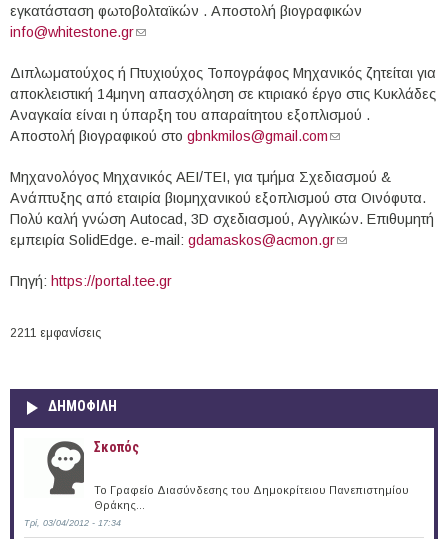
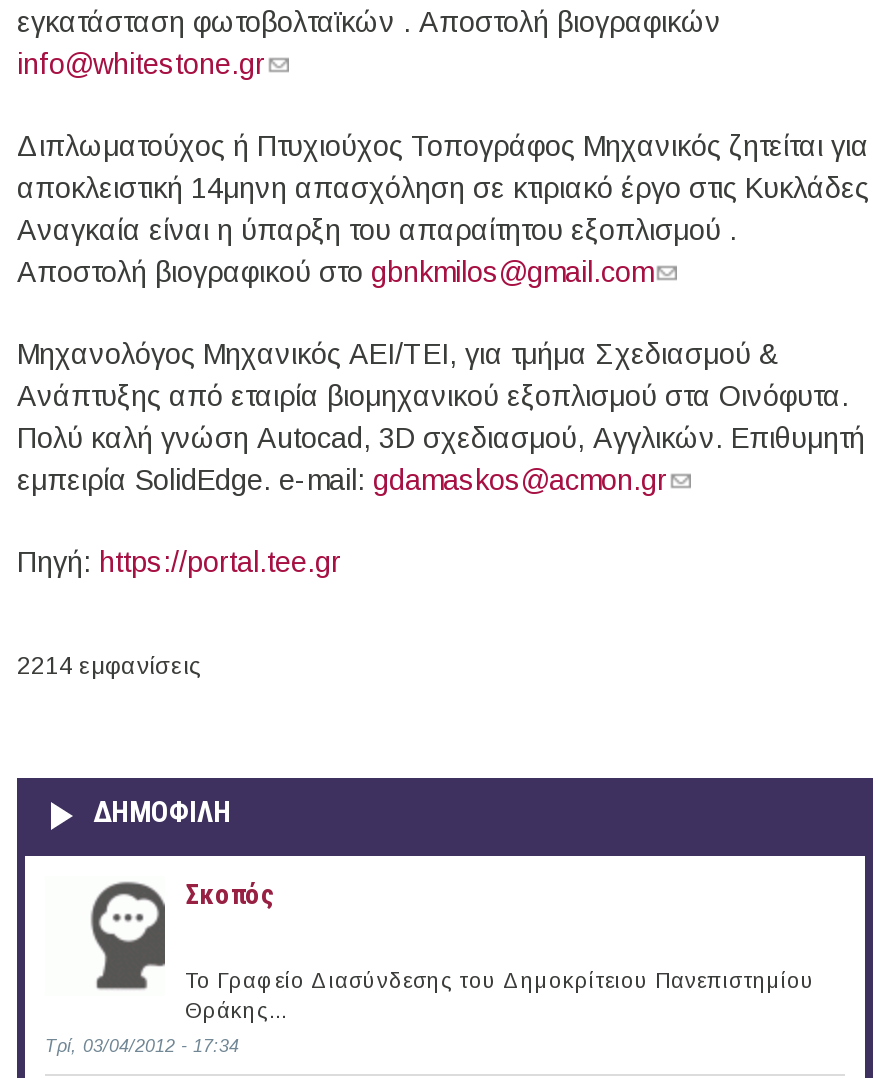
- 2211 εμφανίσεις
+ 2214 εμφανίσεις
